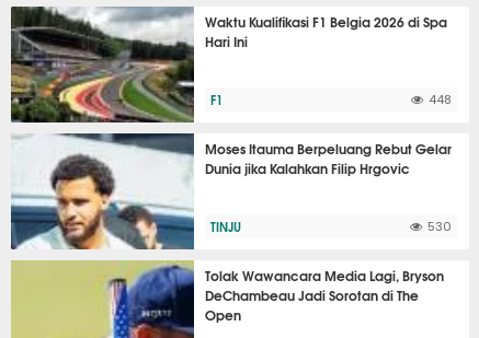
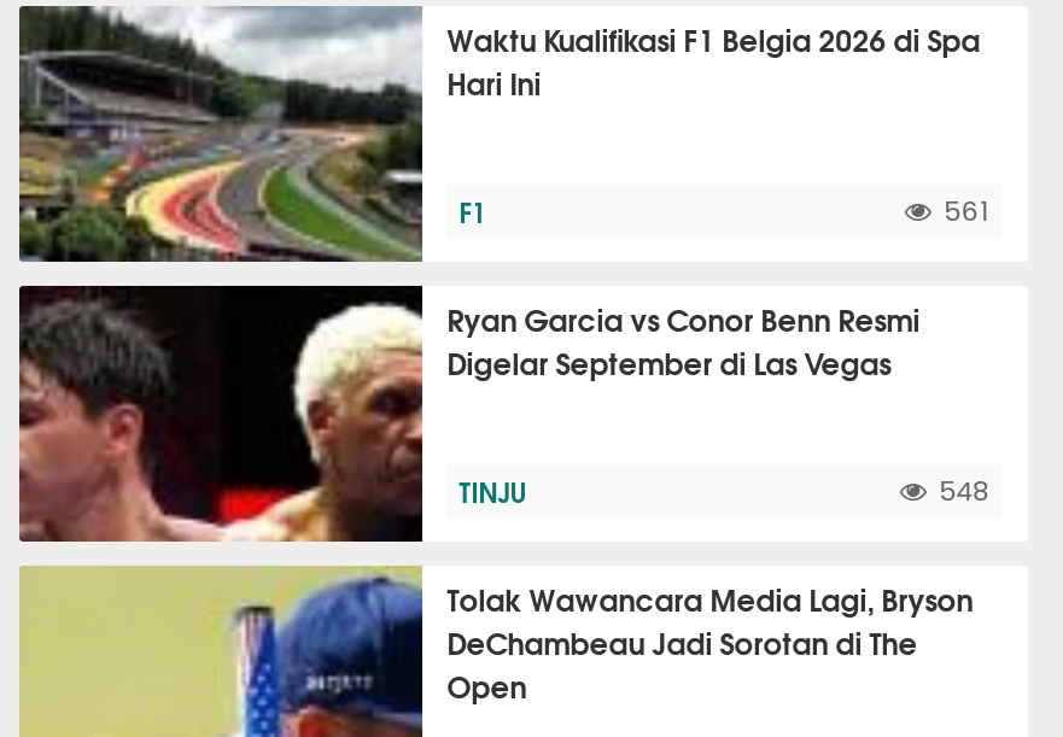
- 448
+ 561

- [image]
- Moses Itauma Berpeluang Rebut Gelar
- Dunia jika Kalahkan Filip Hrgovic
+ [image]
+ Ryan Garcia vs Conor Benn Resmi
+ Digelar September di Las Vegas

- 530
+ 548
